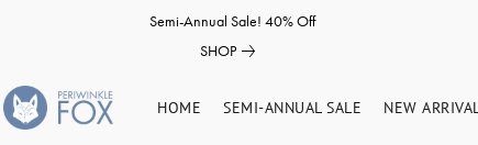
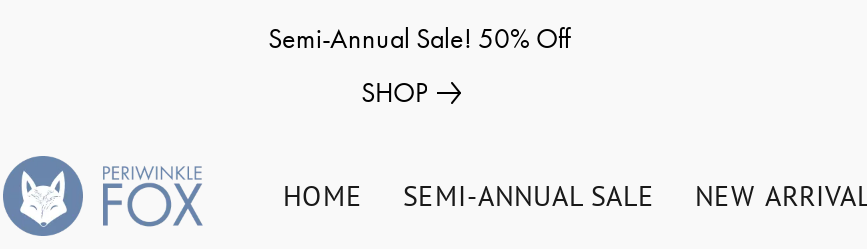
- Semi-Annual Sale! 40% Off
+ Semi-Annual Sale! 50% Off
